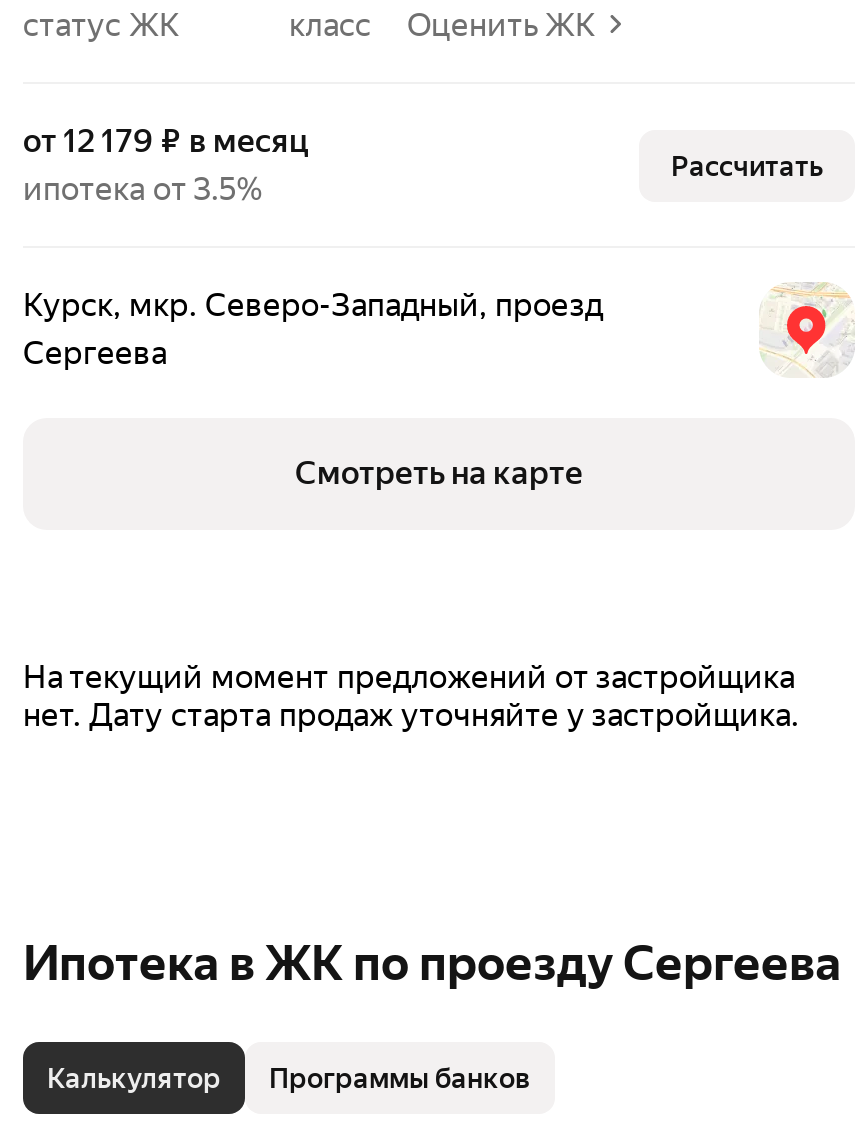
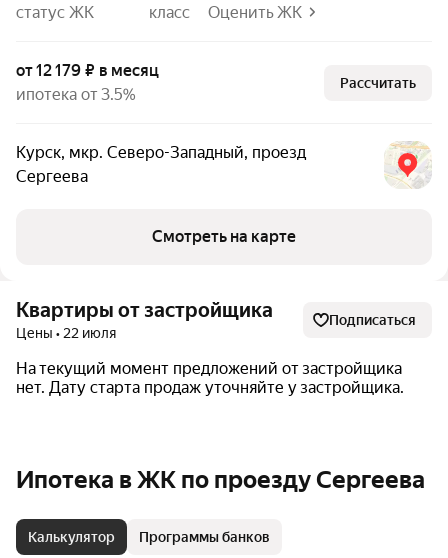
+ Квартиры от застройщика
+ Цены • 22 июля

+ Подписаться

moved down: На текущий момент предложений от застройщика | нет. Дату старта продаж уточняйте у застройщика.
